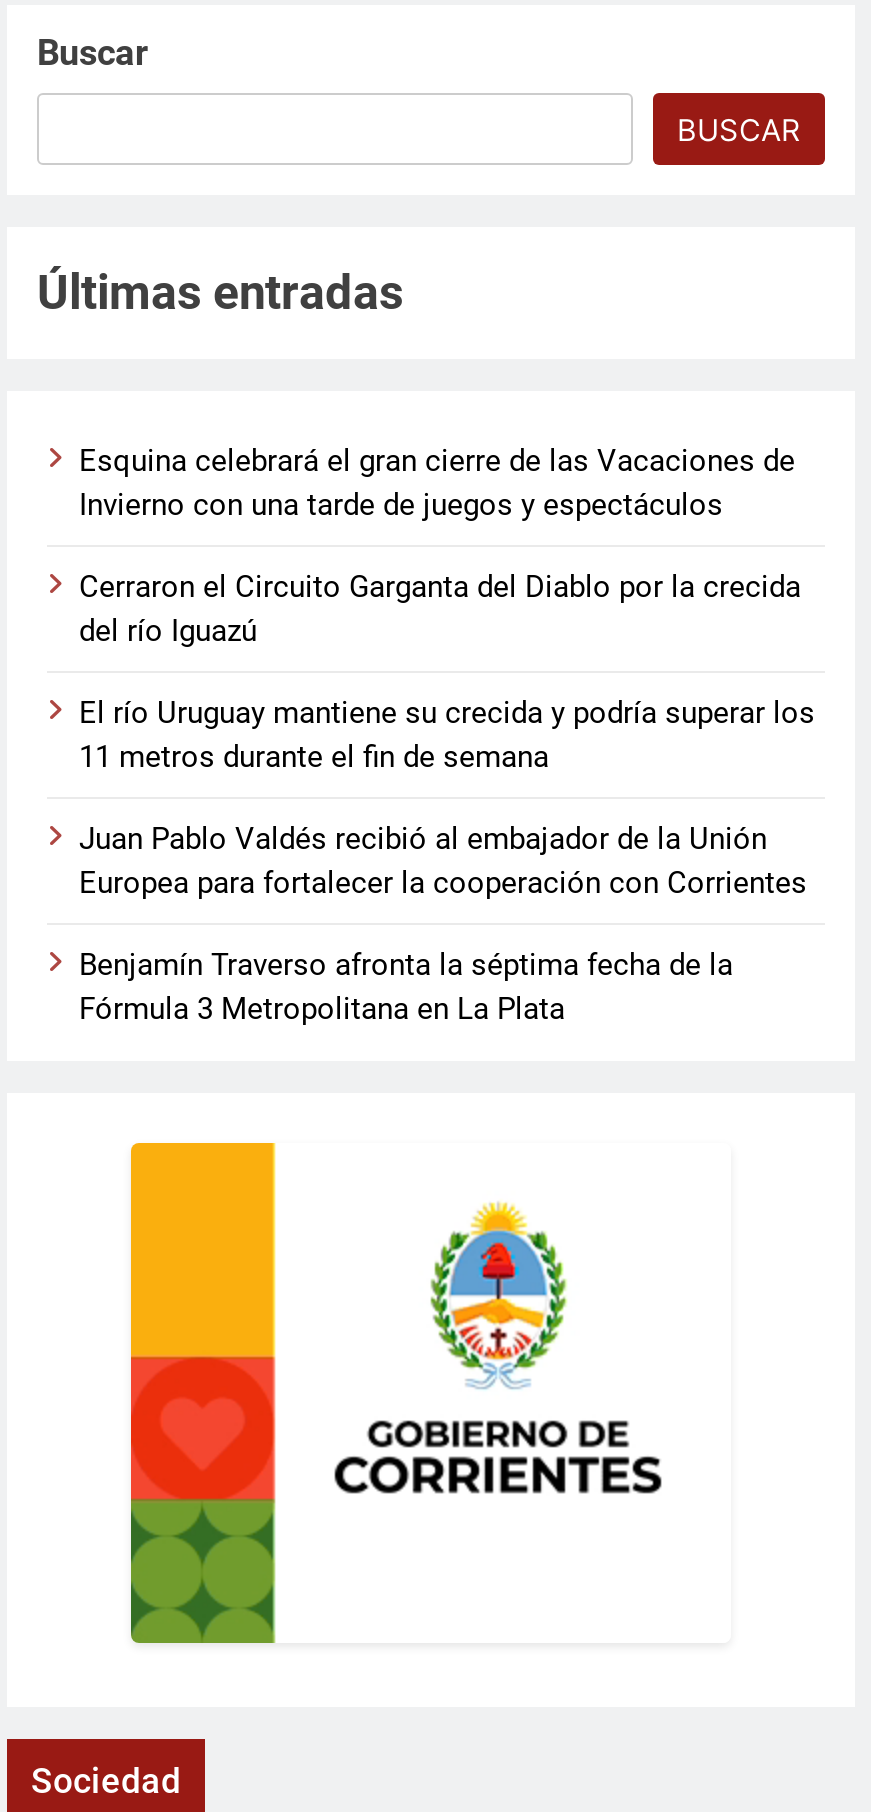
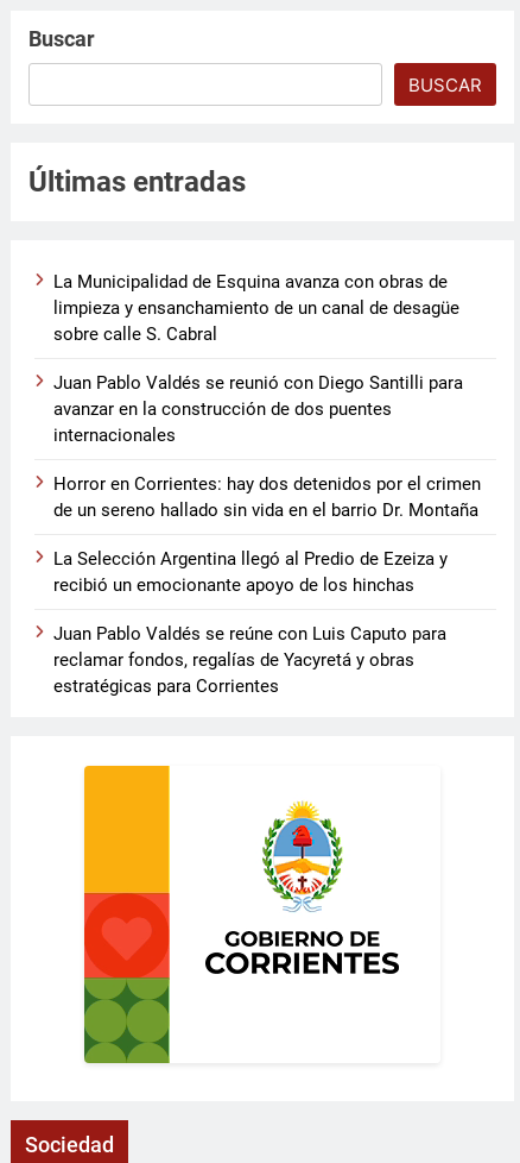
- Esquina celebrará el gran cierre de las Vacaciones de
- Invierno con una tarde de juegos y espectáculos
+ La Municipalidad de Esquina avanza con obras de
+ limpieza y ensanchamiento de un canal de desagüe
+ sobre calle S. Cabral

- Cerraron el Circuito Garganta del Diablo por la crecida
- del río Iguazú
+ Juan Pablo Valdés se reunió con Diego Santilli para
+ avanzar en la construcción de dos puentes
+ internacionales

- El río Uruguay mantiene su crecida y podría superar los
- 11 metros durante el fin de semana
+ Horror en Corrientes: hay dos detenidos por el crimen
+ de un sereno hallado sin vida en el barrio Dr. Montaña

- Juan Pablo Valdés recibió al embajador de la Unión
- Europea para fortalecer la cooperación con Corrientes
+ La Selección Argentina llegó al Predio de Ezeiza y
+ recibió un emocionante apoyo de los hinchas

- Benjamín Traverso afronta la séptima fecha de la
- Fórmula 3 Metropolitana en La Plata
+ Juan Pablo Valdés se reúne con Luis Caputo para
+ reclamar fondos, regalías de Yacyretá y obras
+ estratégicas para Corrientes
